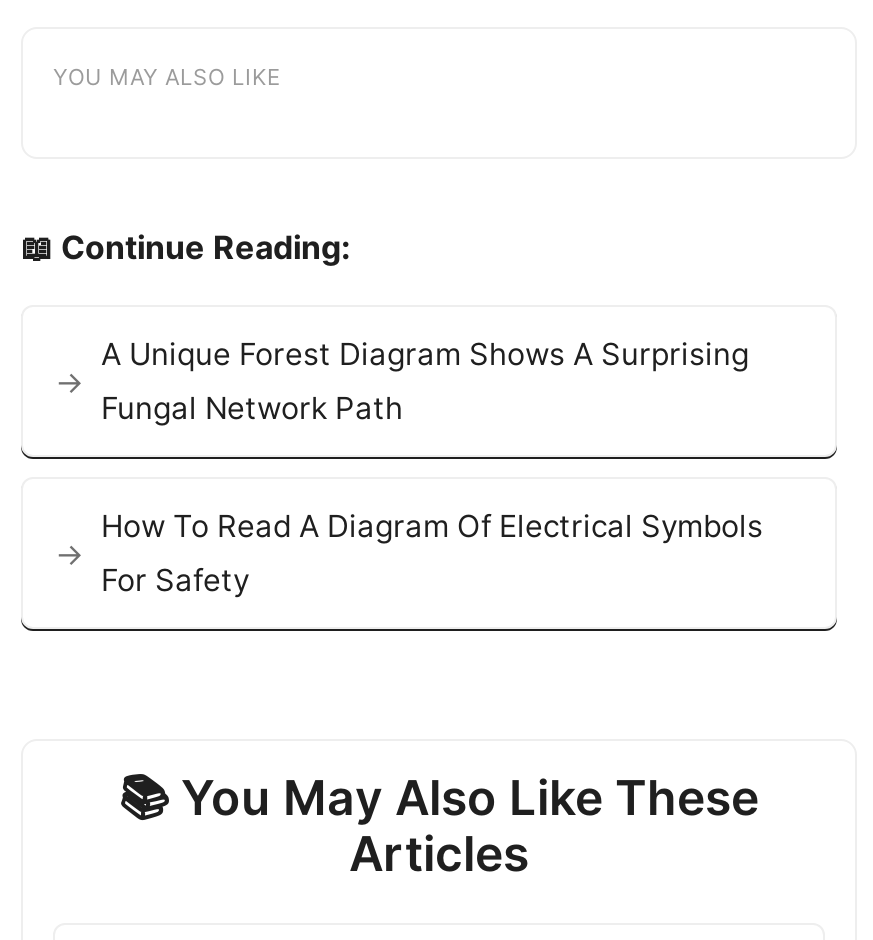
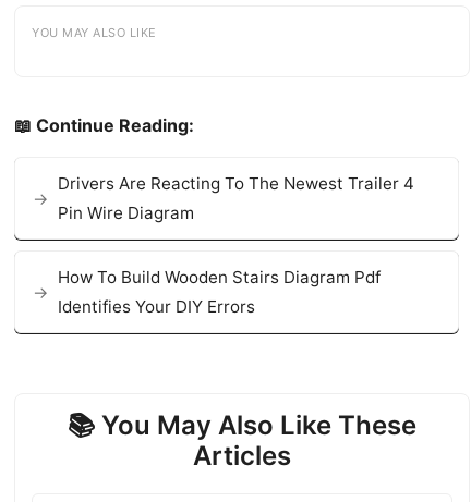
- A Unique Forest Diagram Shows A Surprising
- Fungal Network Path
+ Drivers Are Reacting To The Newest Trailer 4
+ Pin Wire Diagram

- How To Read A Diagram Of Electrical Symbols
- For Safety
+ How To Build Wooden Stairs Diagram Pdf
+ Identifies Your DIY Errors
